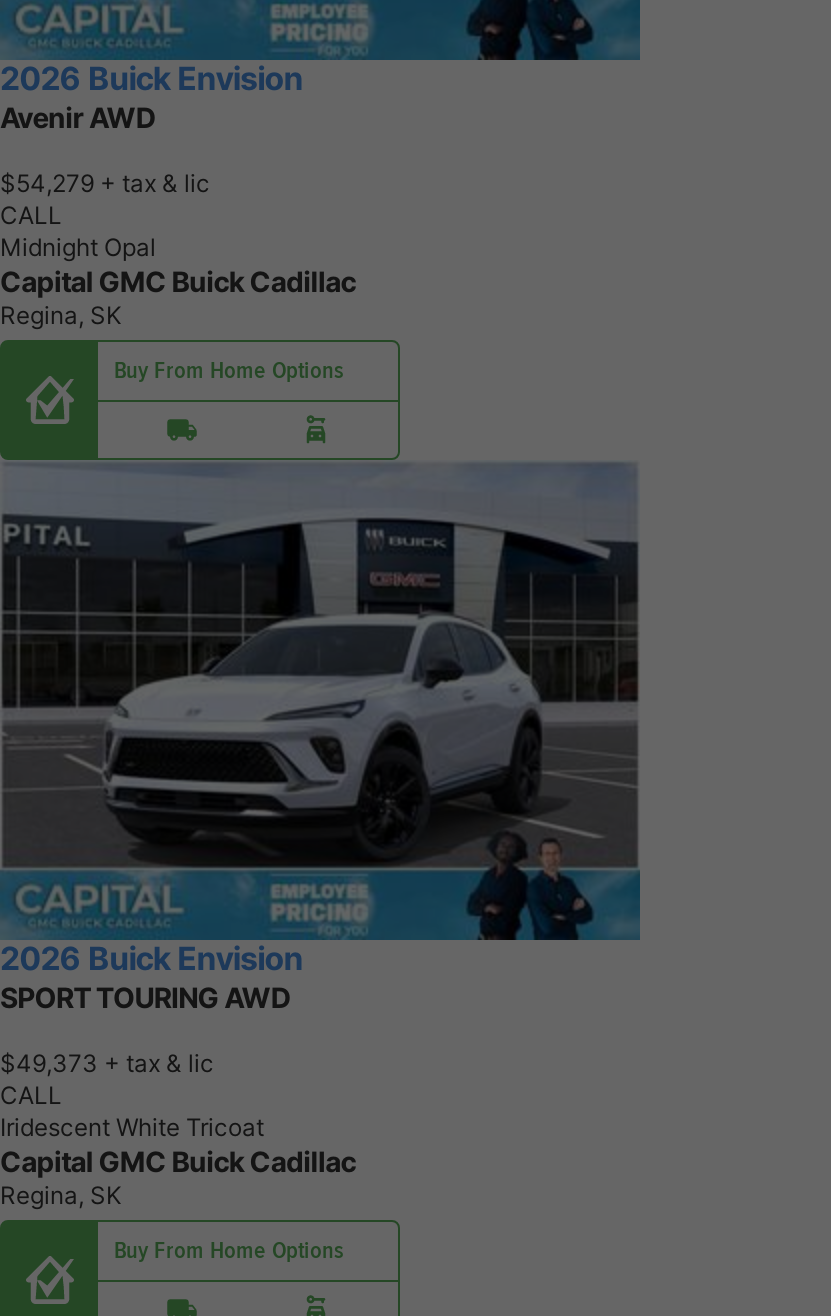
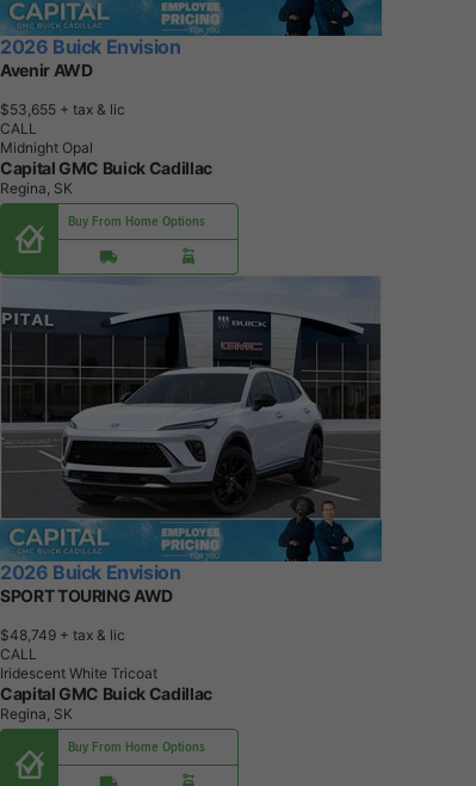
- $54,279 + tax & lic
+ $53,655 + tax & lic

- $49,373 + tax & lic
+ $48,749 + tax & lic
